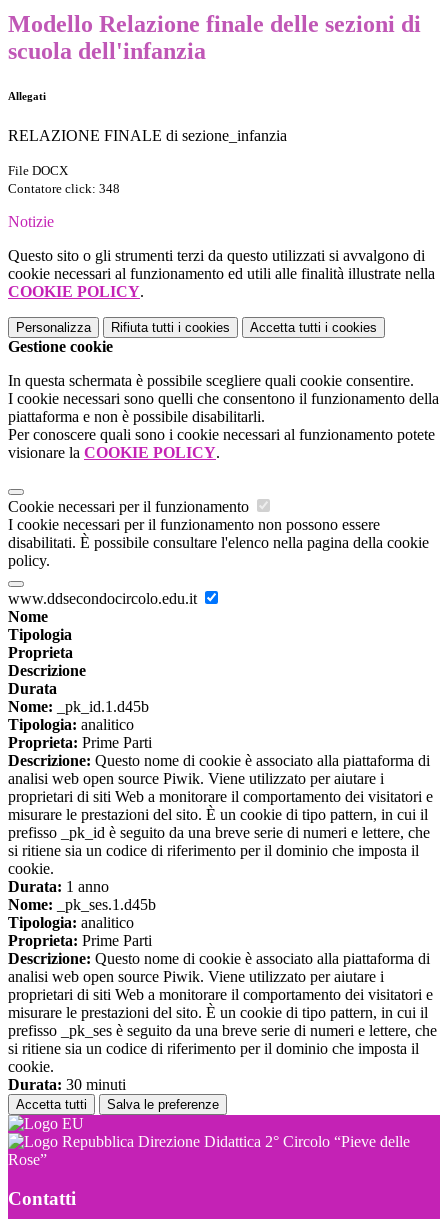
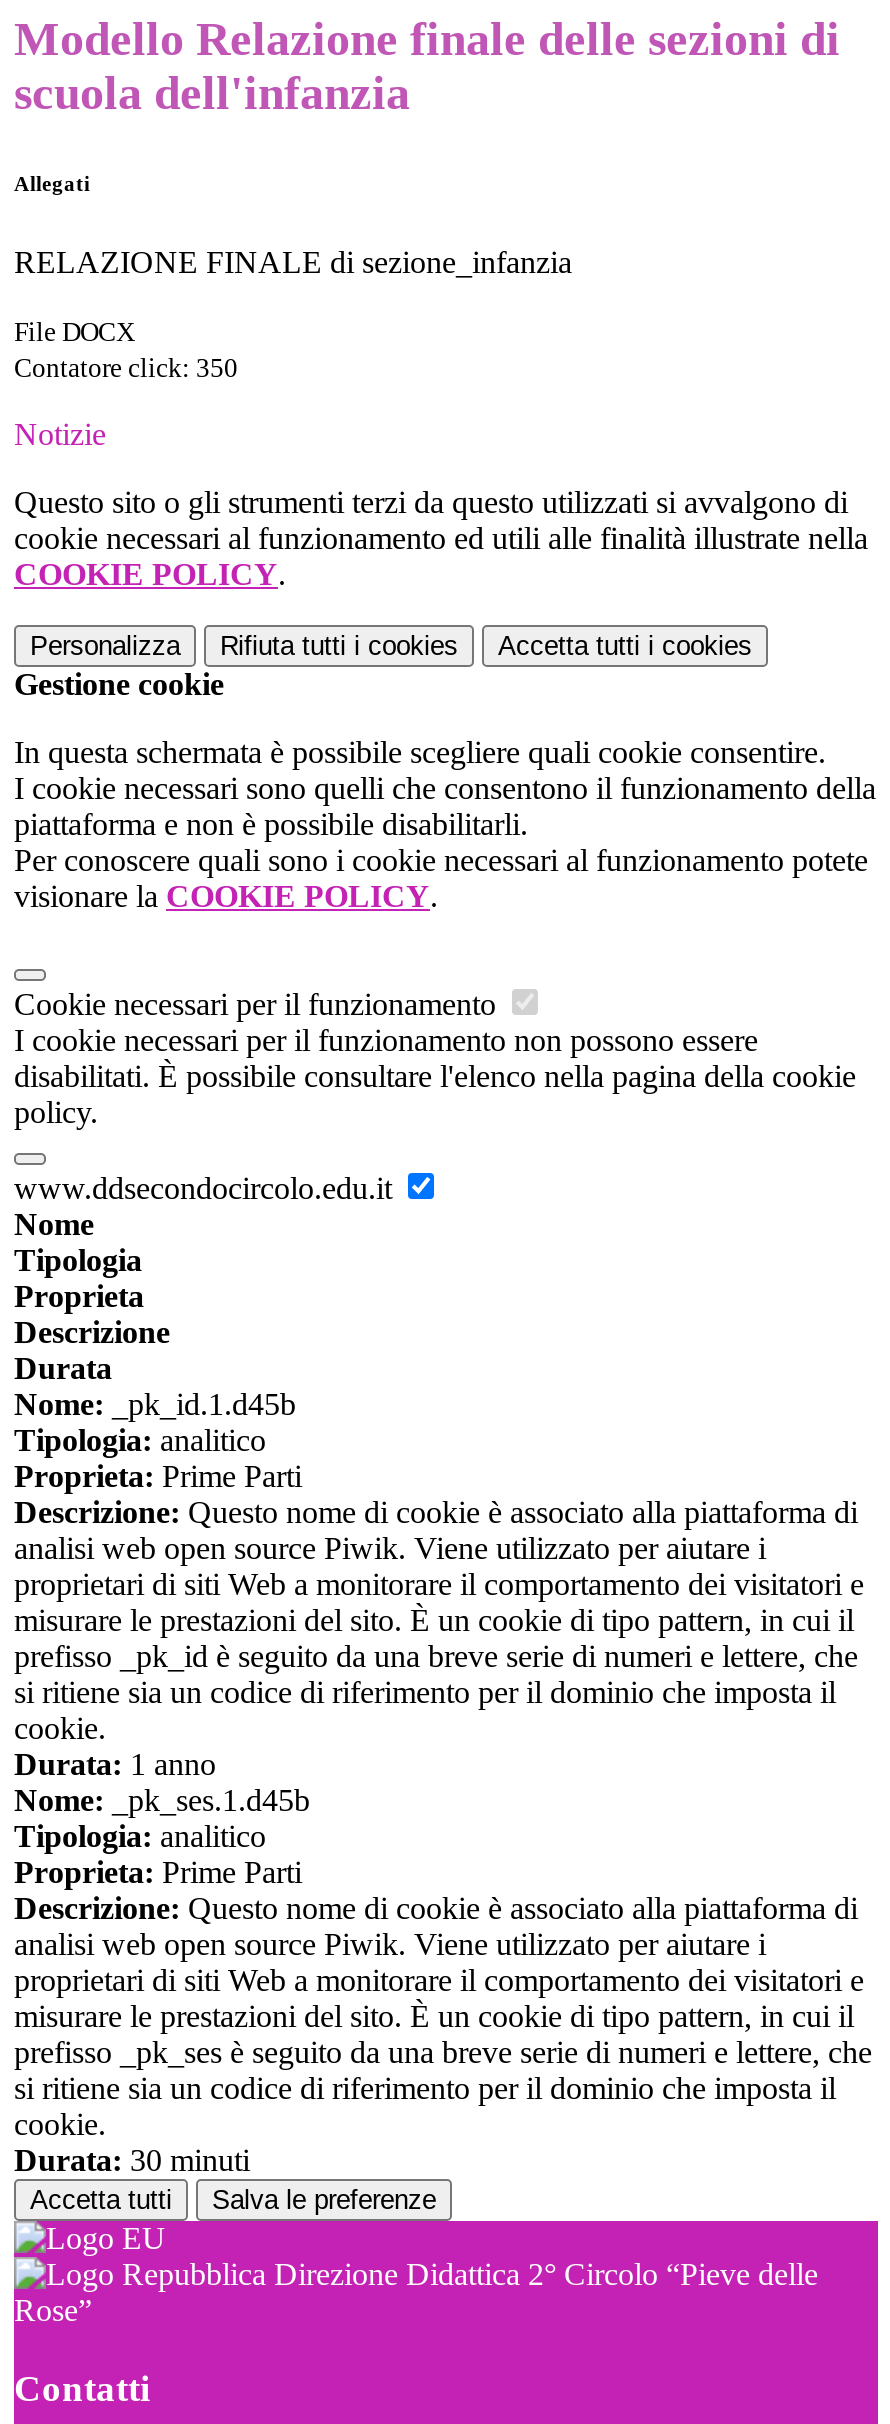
- Contatore click: 348
+ Contatore click: 350
